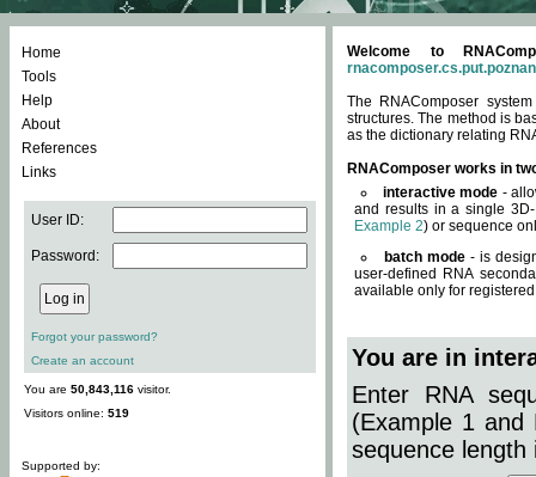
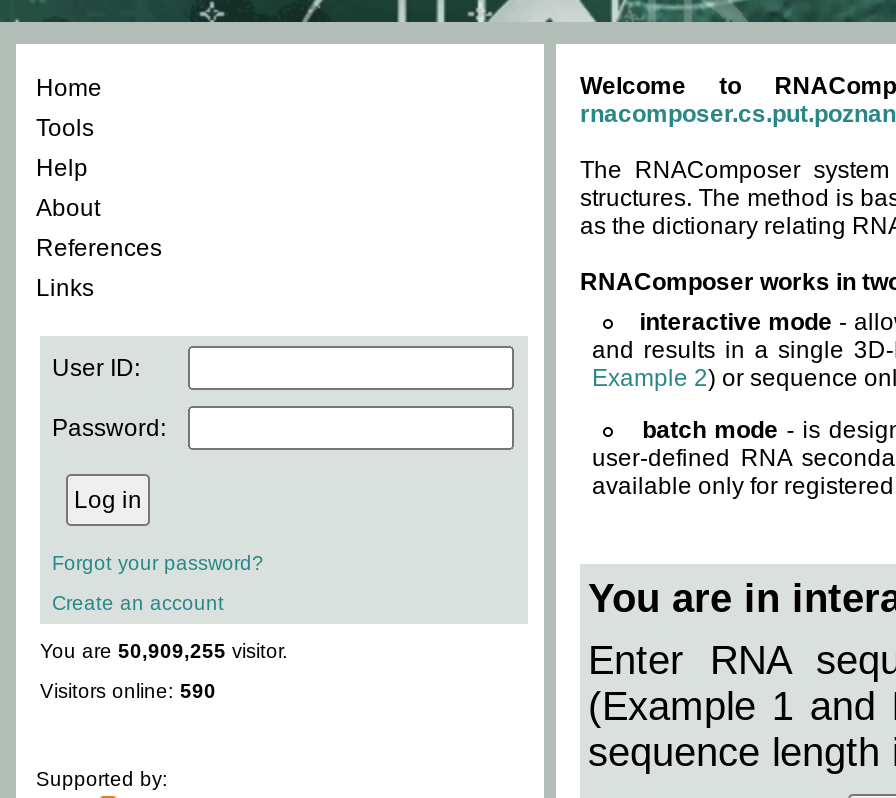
- You are 50,843,116 visitor.
+ You are 50,909,255 visitor.

- Visitors online: 519
+ Visitors online: 590
